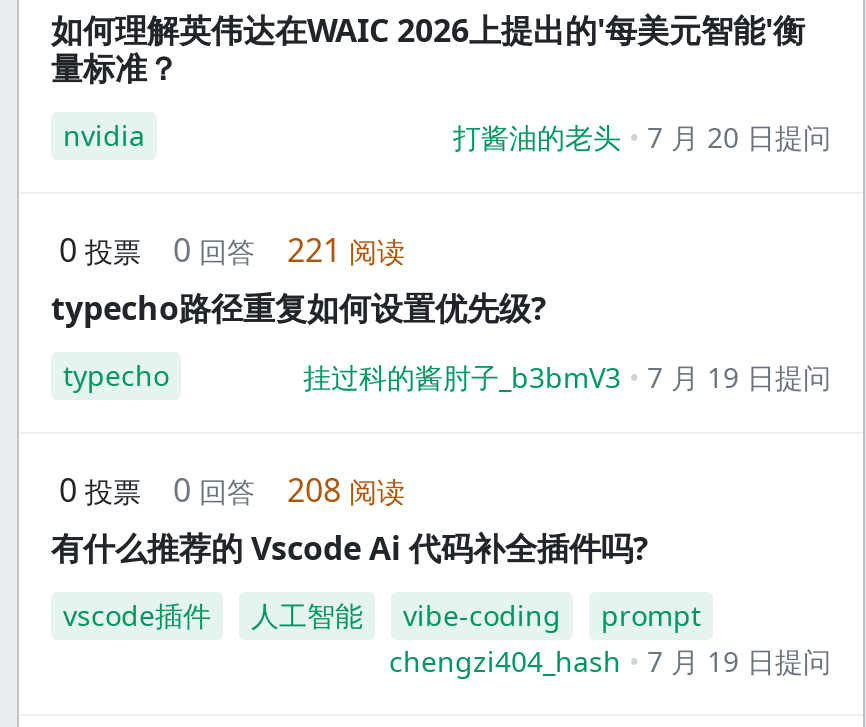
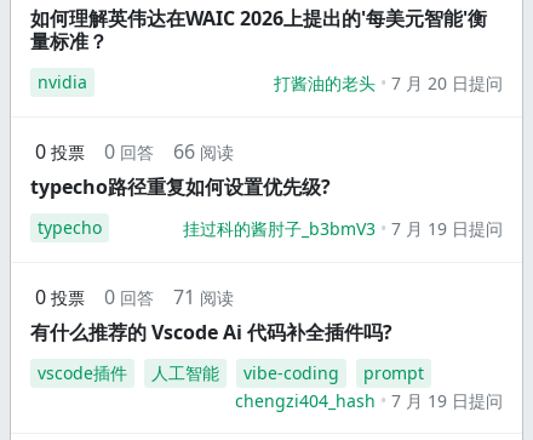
- 0 投票 0 回答 221 阅读
+ 0 投票 0 回答 66 阅读

- 0 投票 0 回答 208 阅读
+ 0 投票 0 回答 71 阅读
